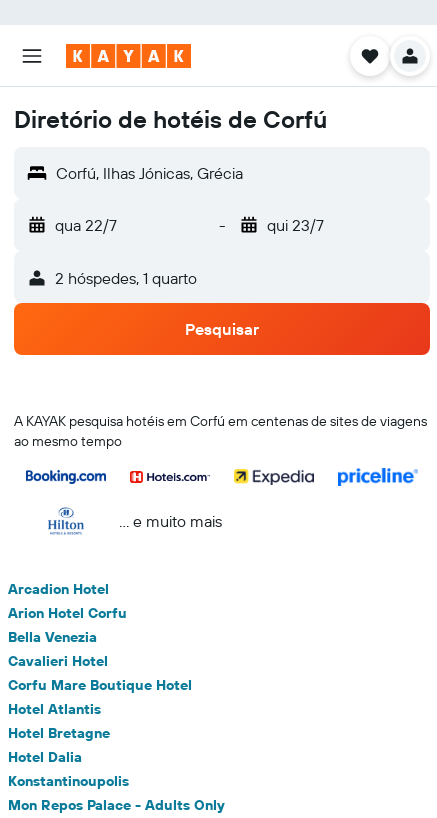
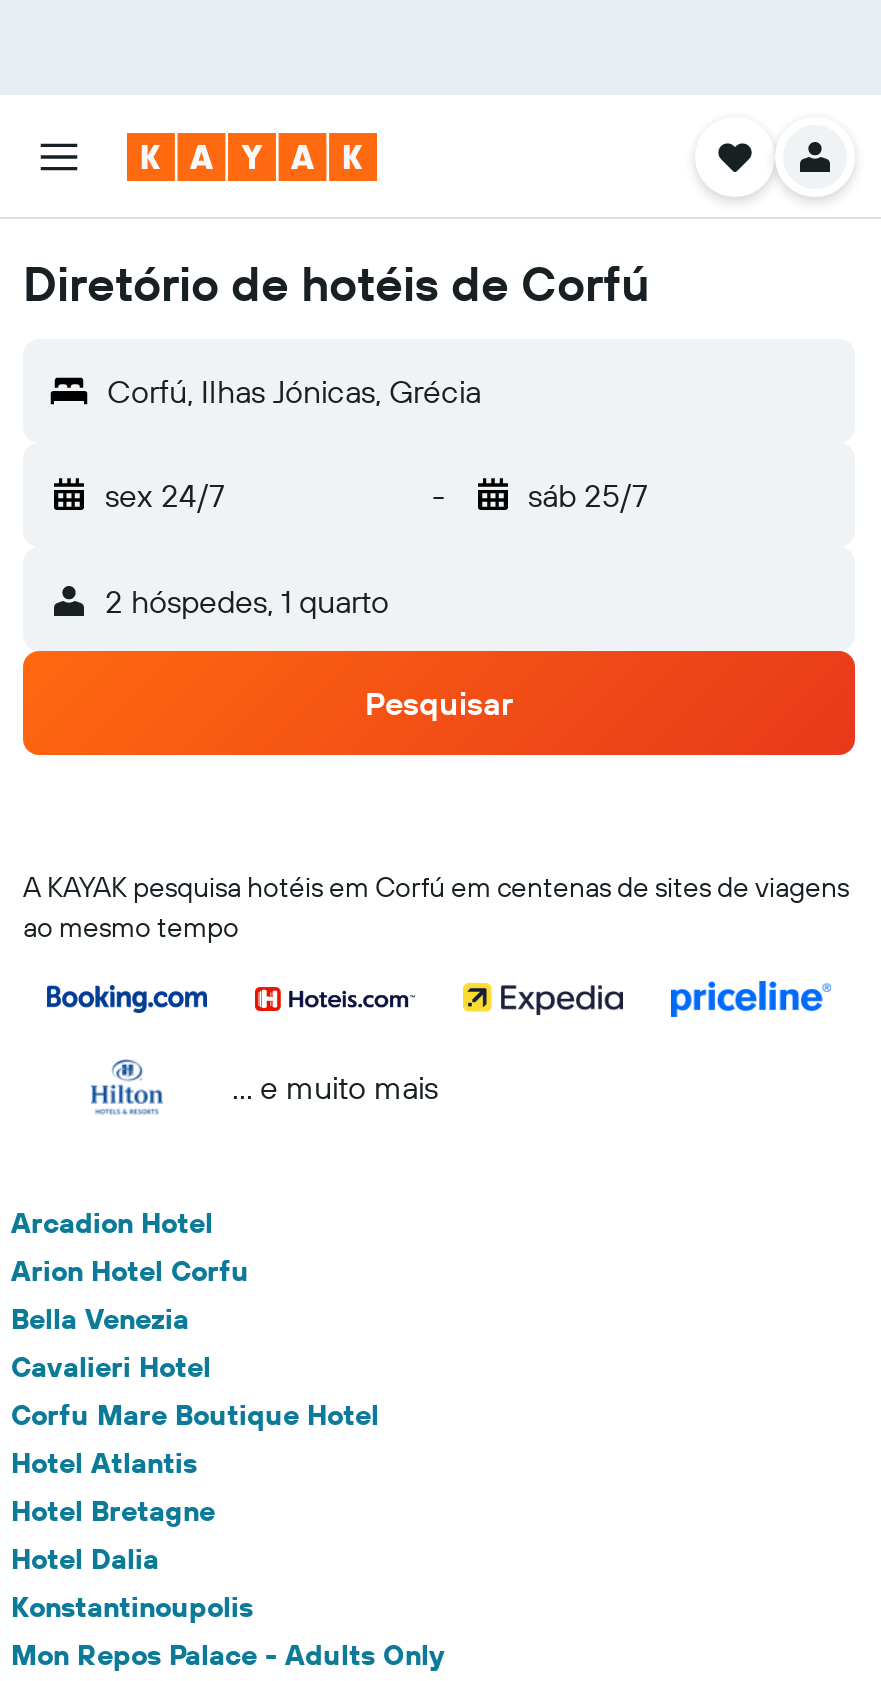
- qua 22/7
+ sex 24/7

- qui 23/7
+ sáb 25/7
